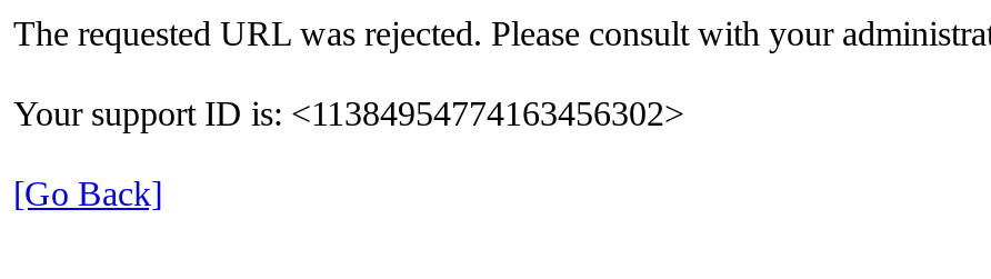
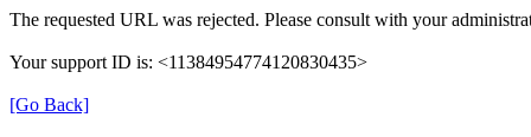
- Your support ID is: <11384954774163456302>
+ Your support ID is: <11384954774120830435>
